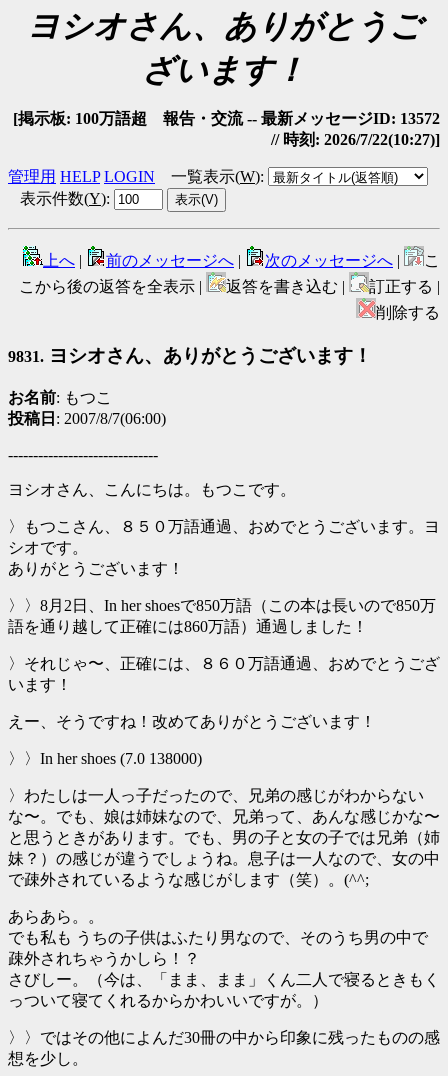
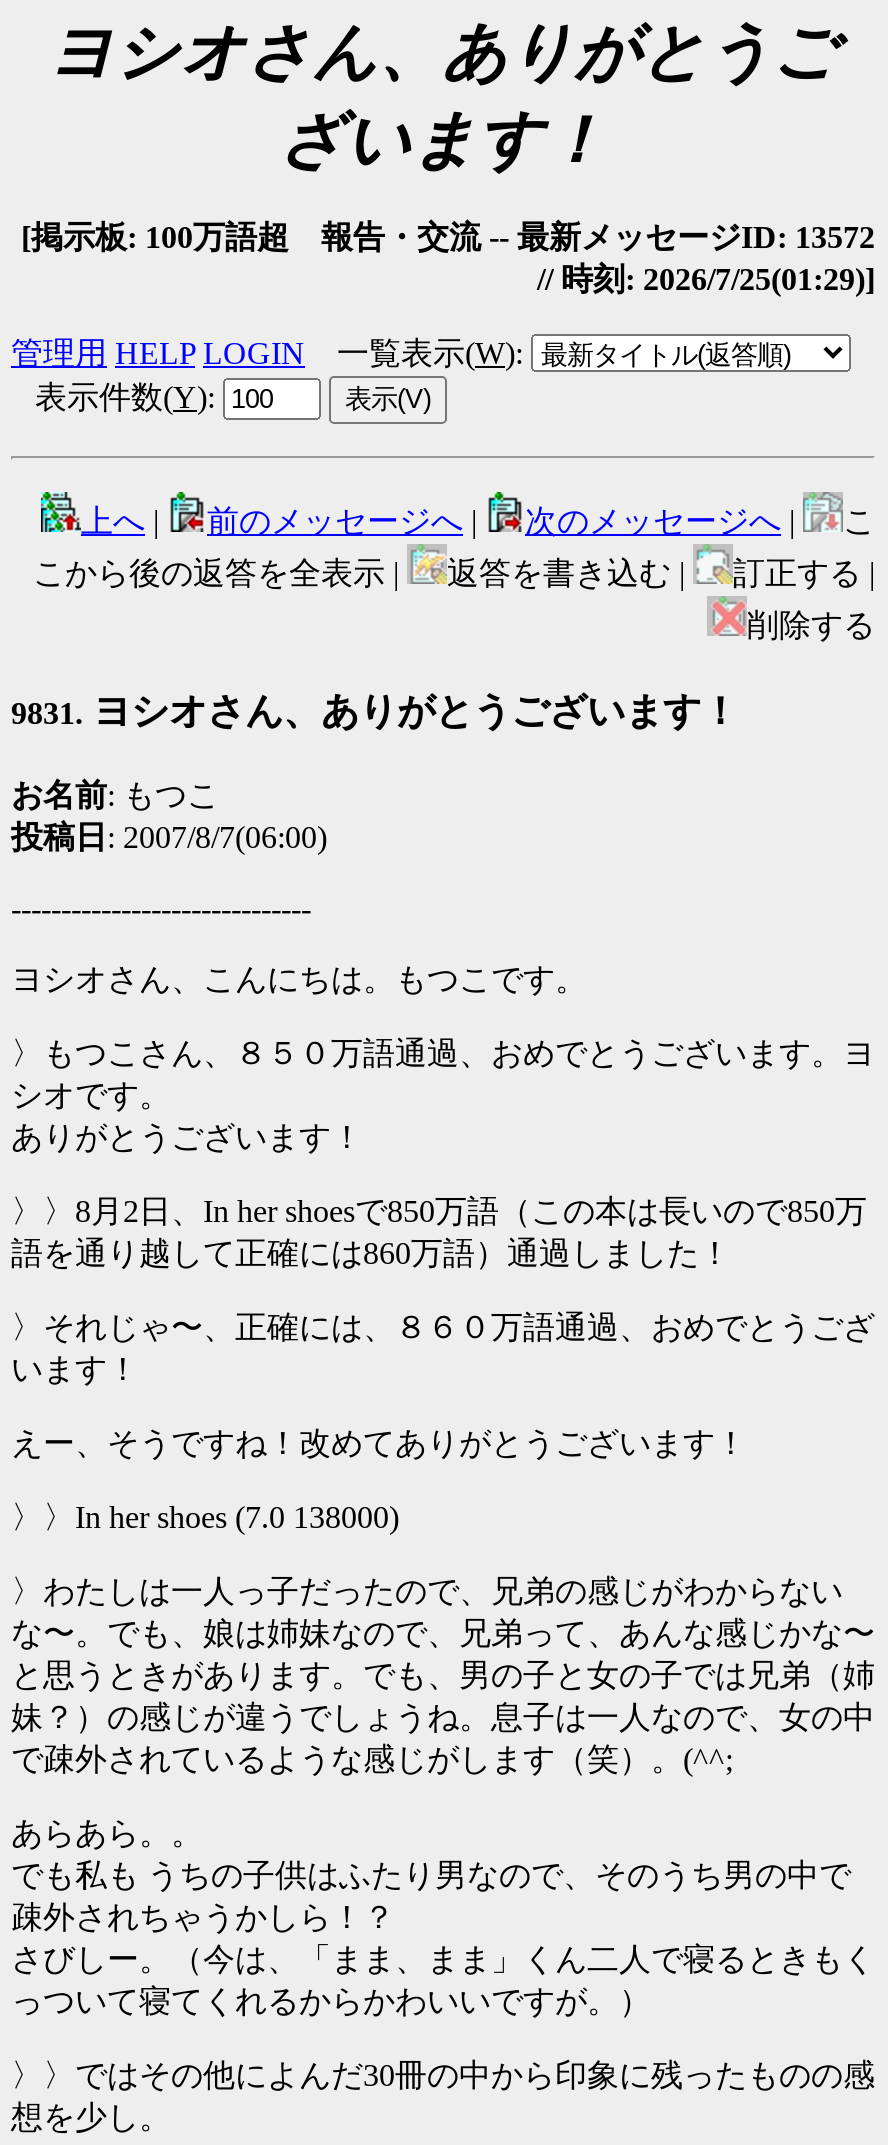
- // 時刻: 2026/7/22(10:27)]
+ // 時刻: 2026/7/25(01:29)]
